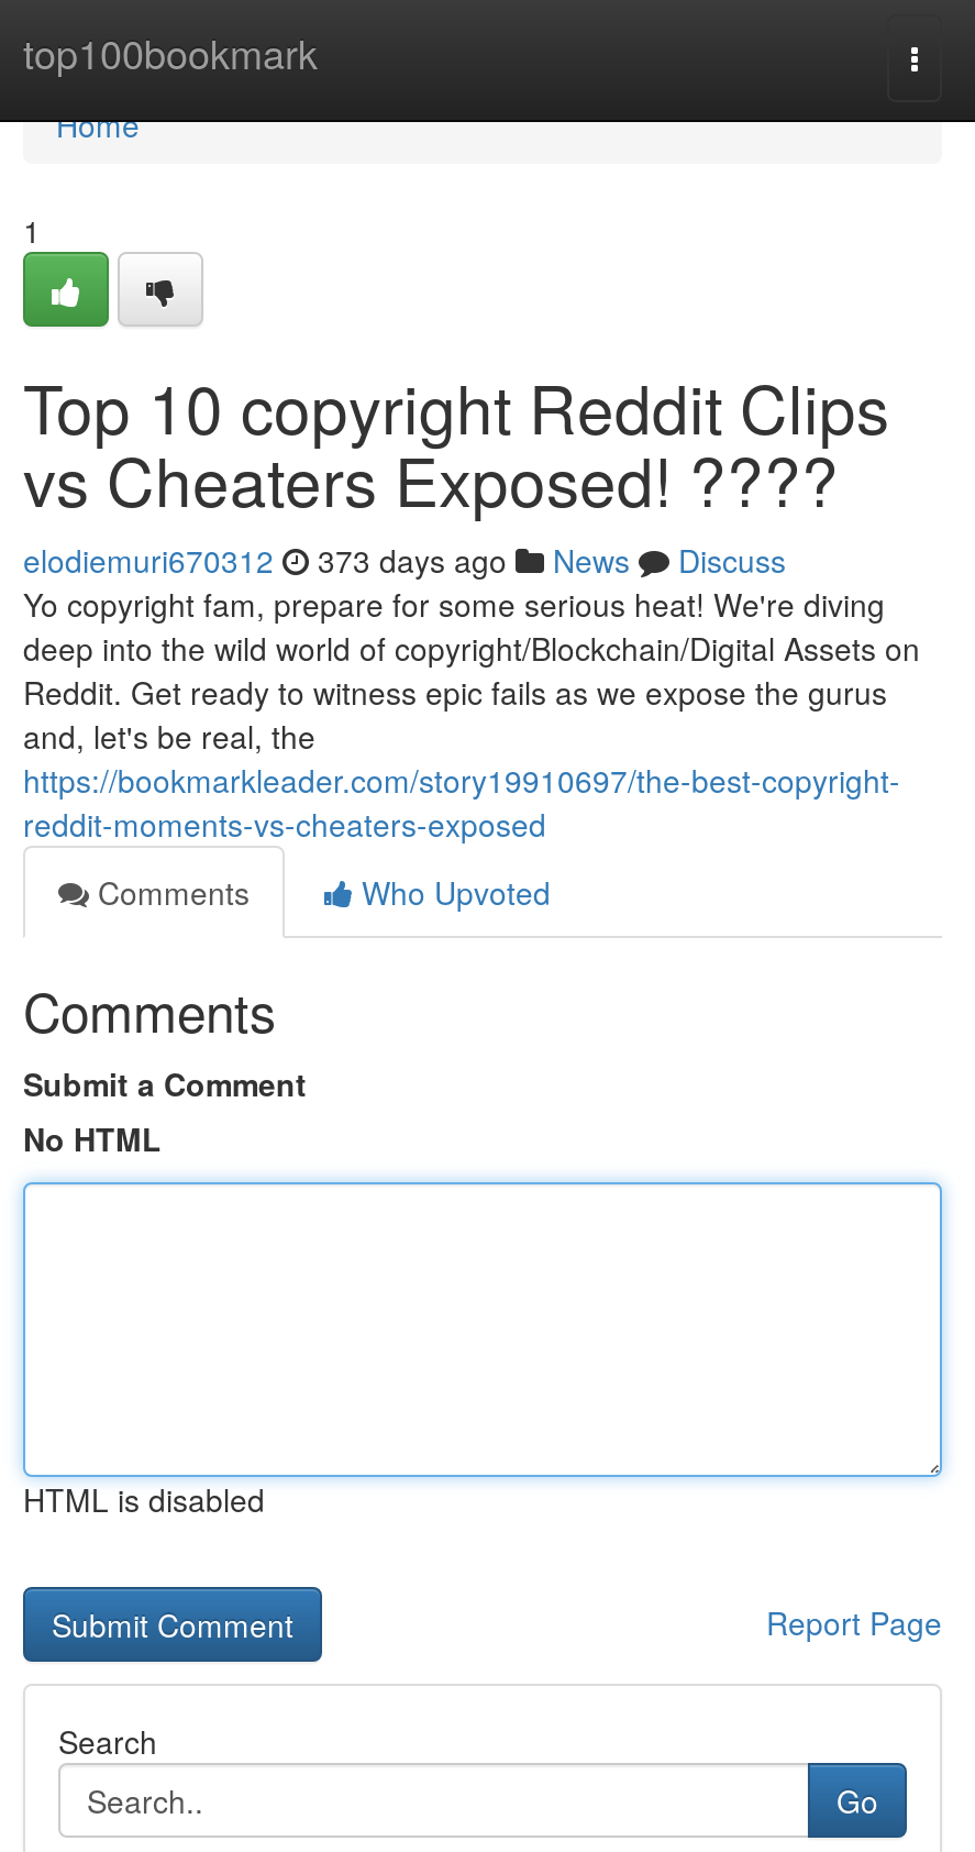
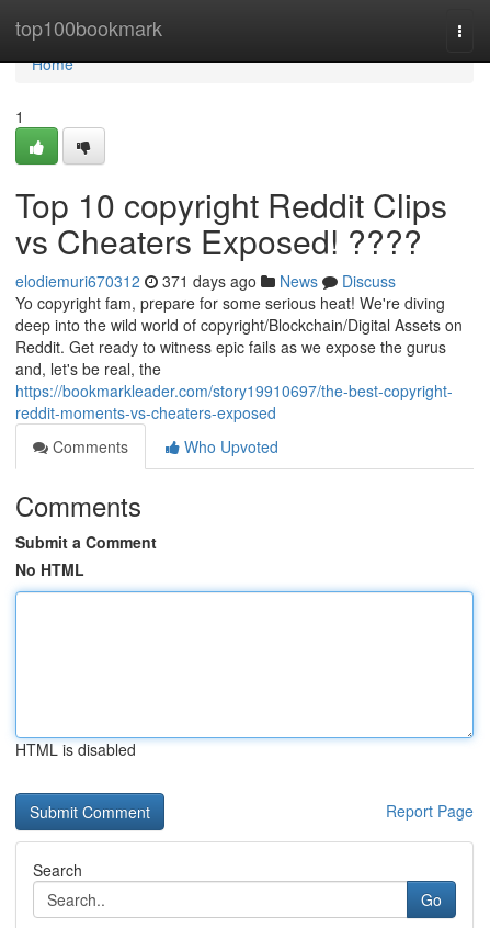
- elodiemuri670312 373 days ago News Discuss
+ elodiemuri670312 371 days ago News Discuss
